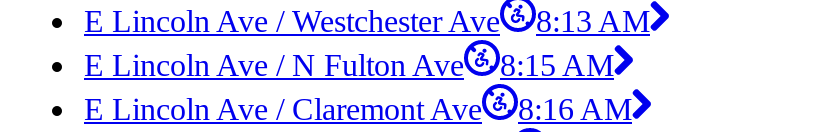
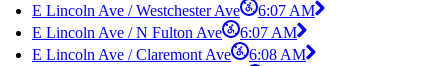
- E Lincoln Ave / Westchester Ave 8:13 AM
+ E Lincoln Ave / Westchester Ave 6:07 AM

- E Lincoln Ave / N Fulton Ave 8:15 AM
+ E Lincoln Ave / N Fulton Ave 6:07 AM

- E Lincoln Ave / Claremont Ave 8:16 AM
+ E Lincoln Ave / Claremont Ave 6:08 AM
